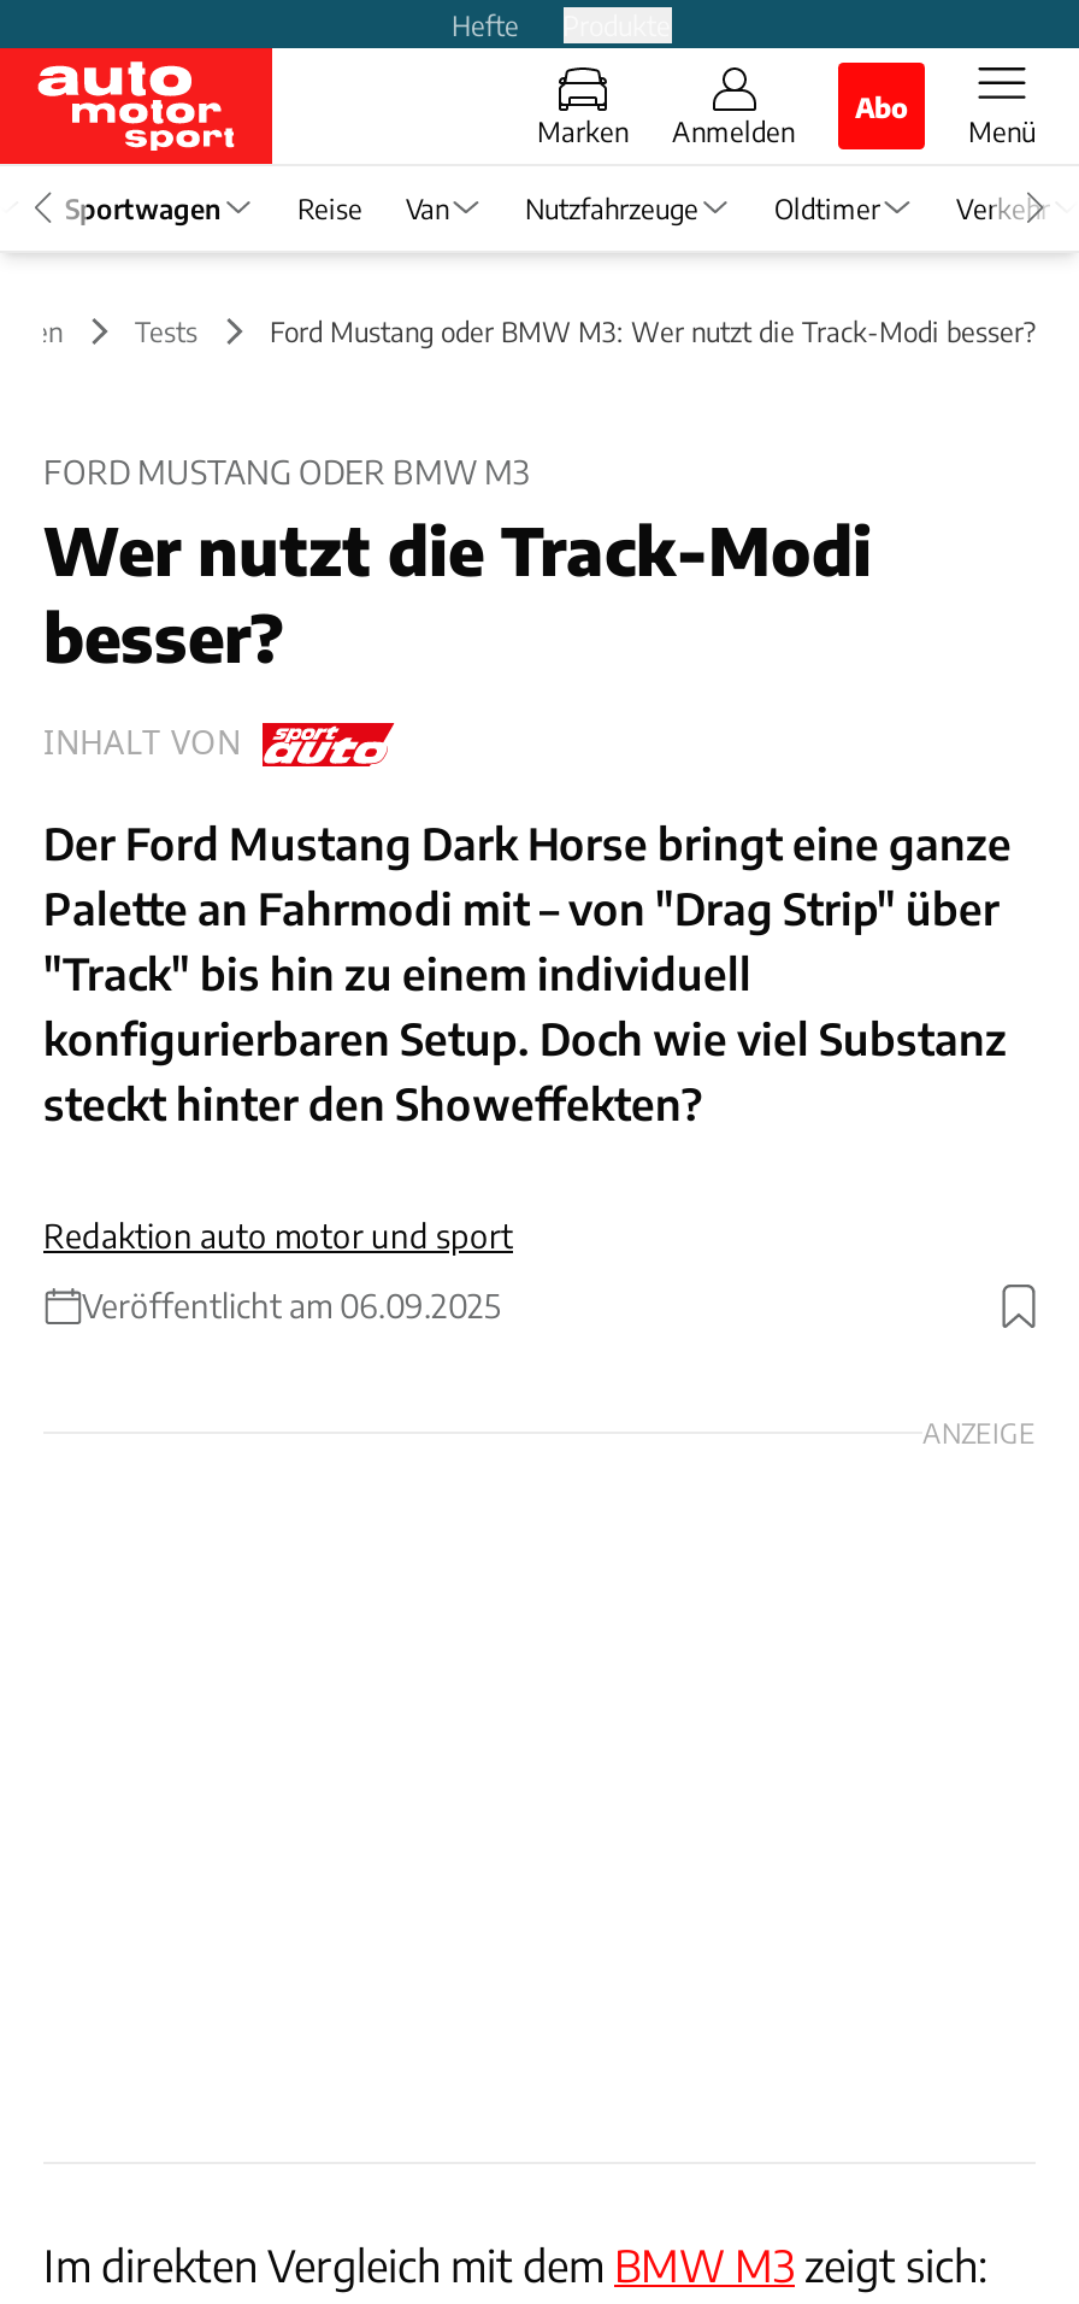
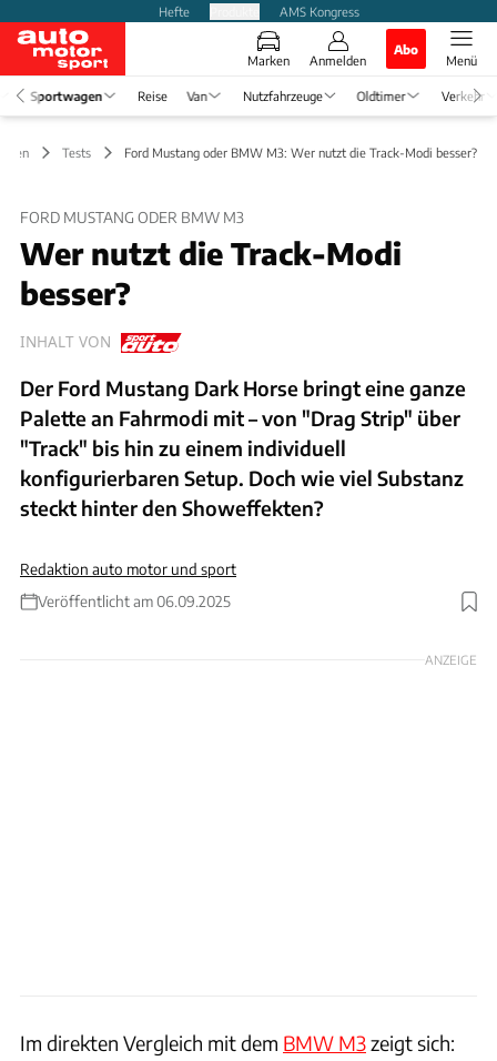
+ AMS Kongress
